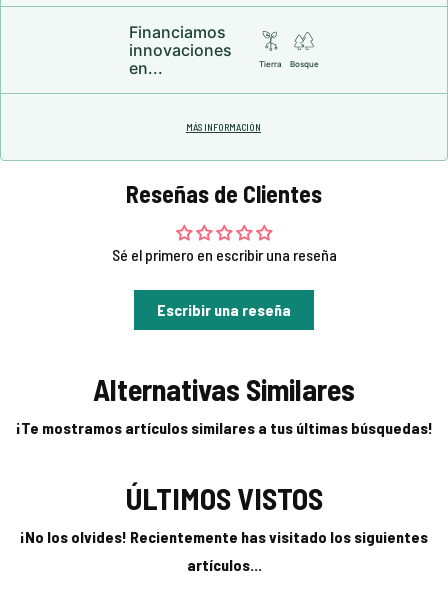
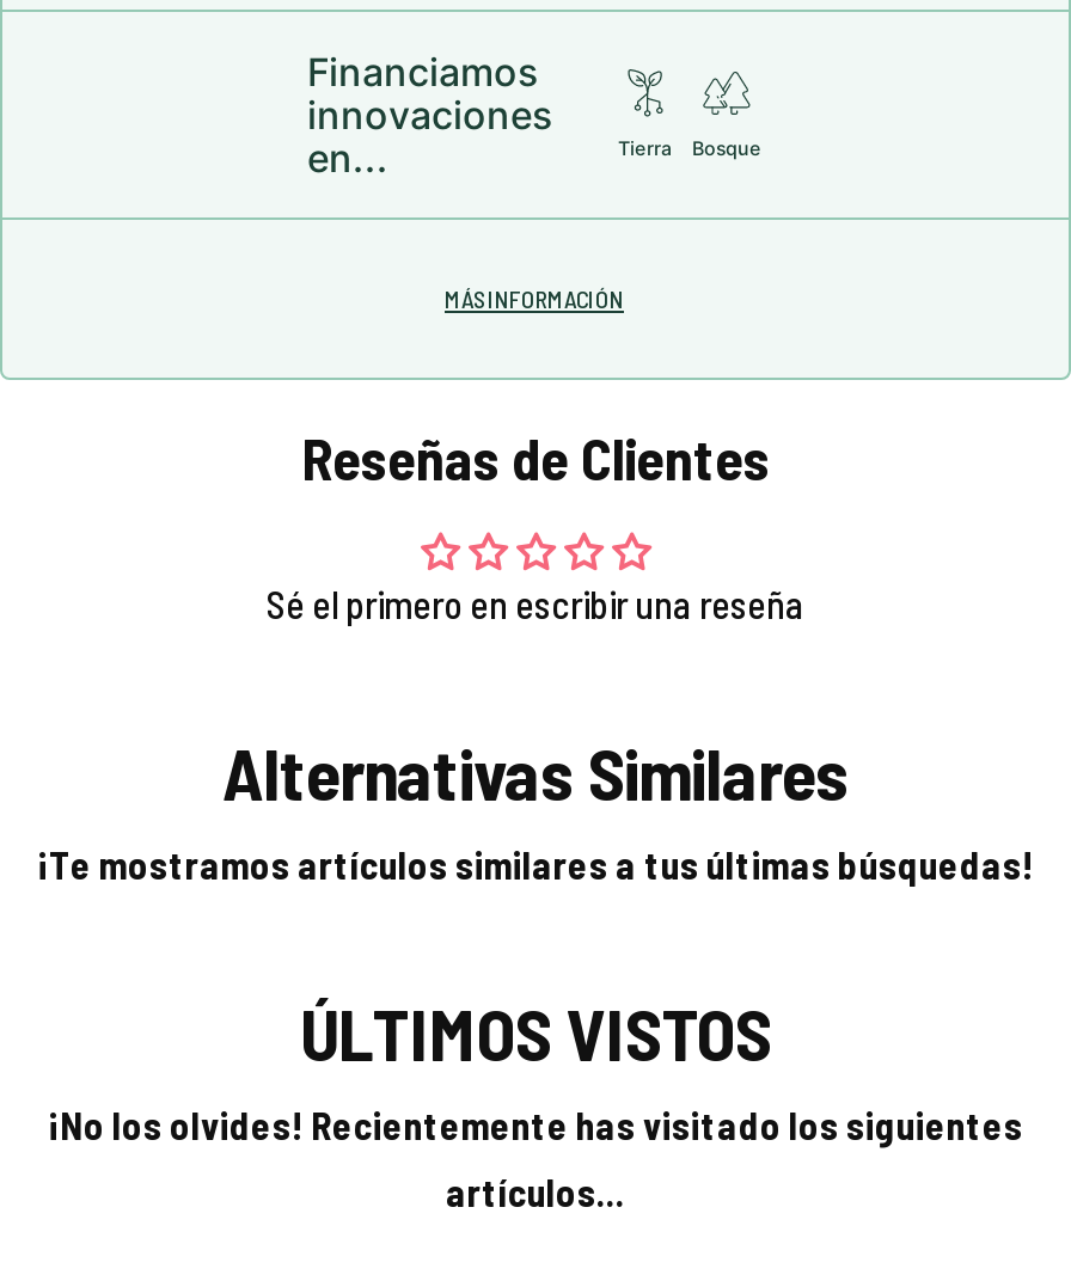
- Escribir una reseña
